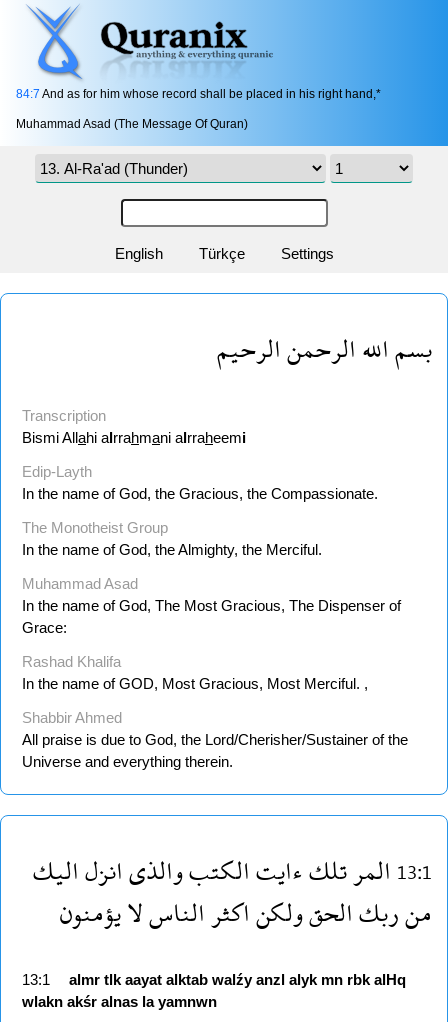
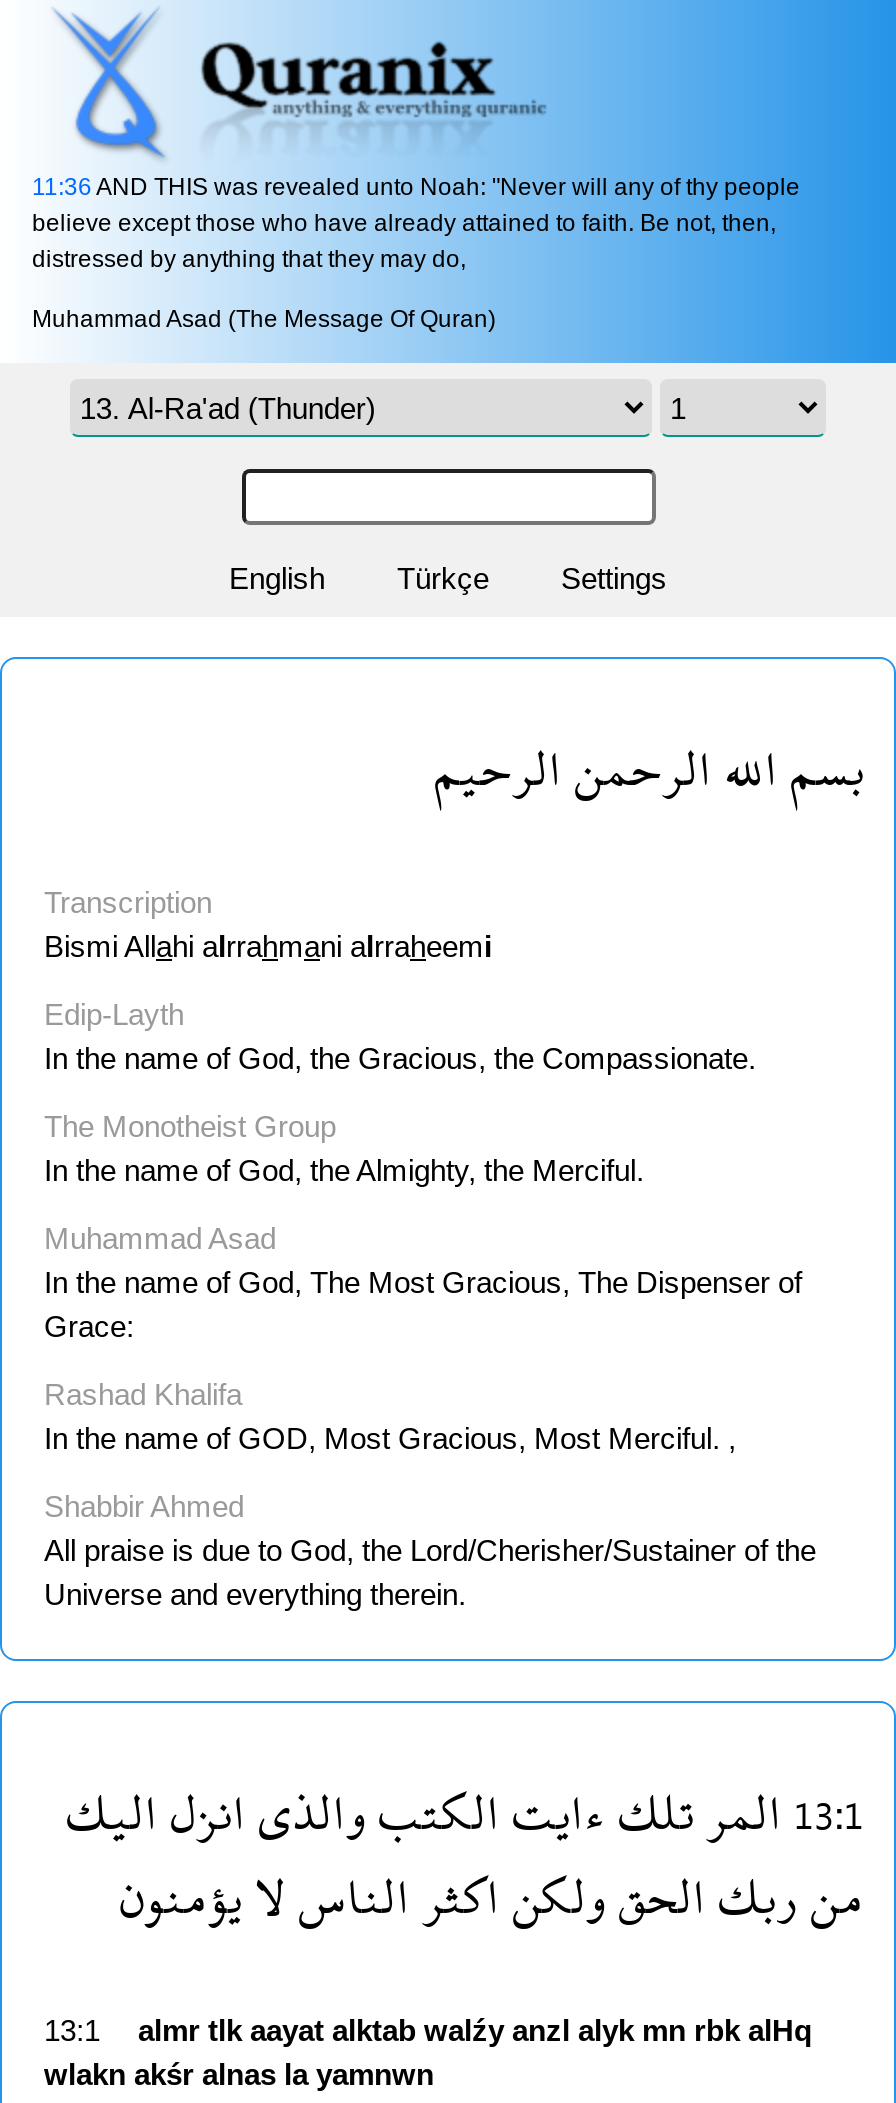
- 84:7 And as for him whose record shall be placed in his right hand,*
+ 11:36 AND THIS was revealed unto Noah: "Never will any of thy people
+ believe except those who have already attained to faith. Be not, then,
+ distressed by anything that they may do,
